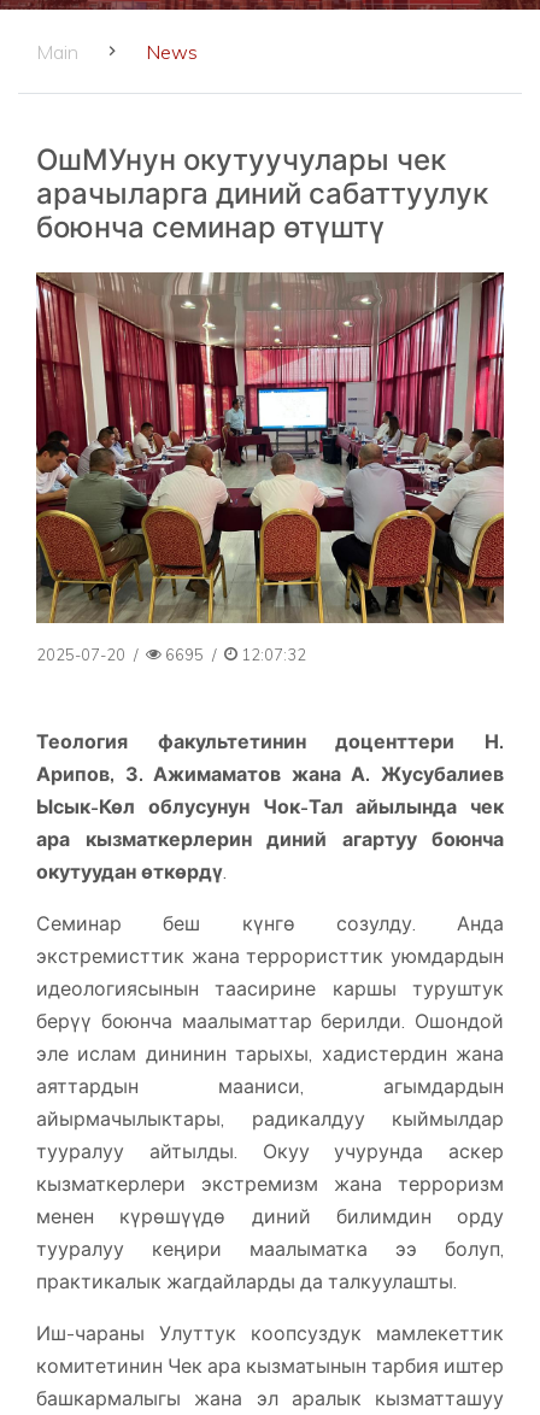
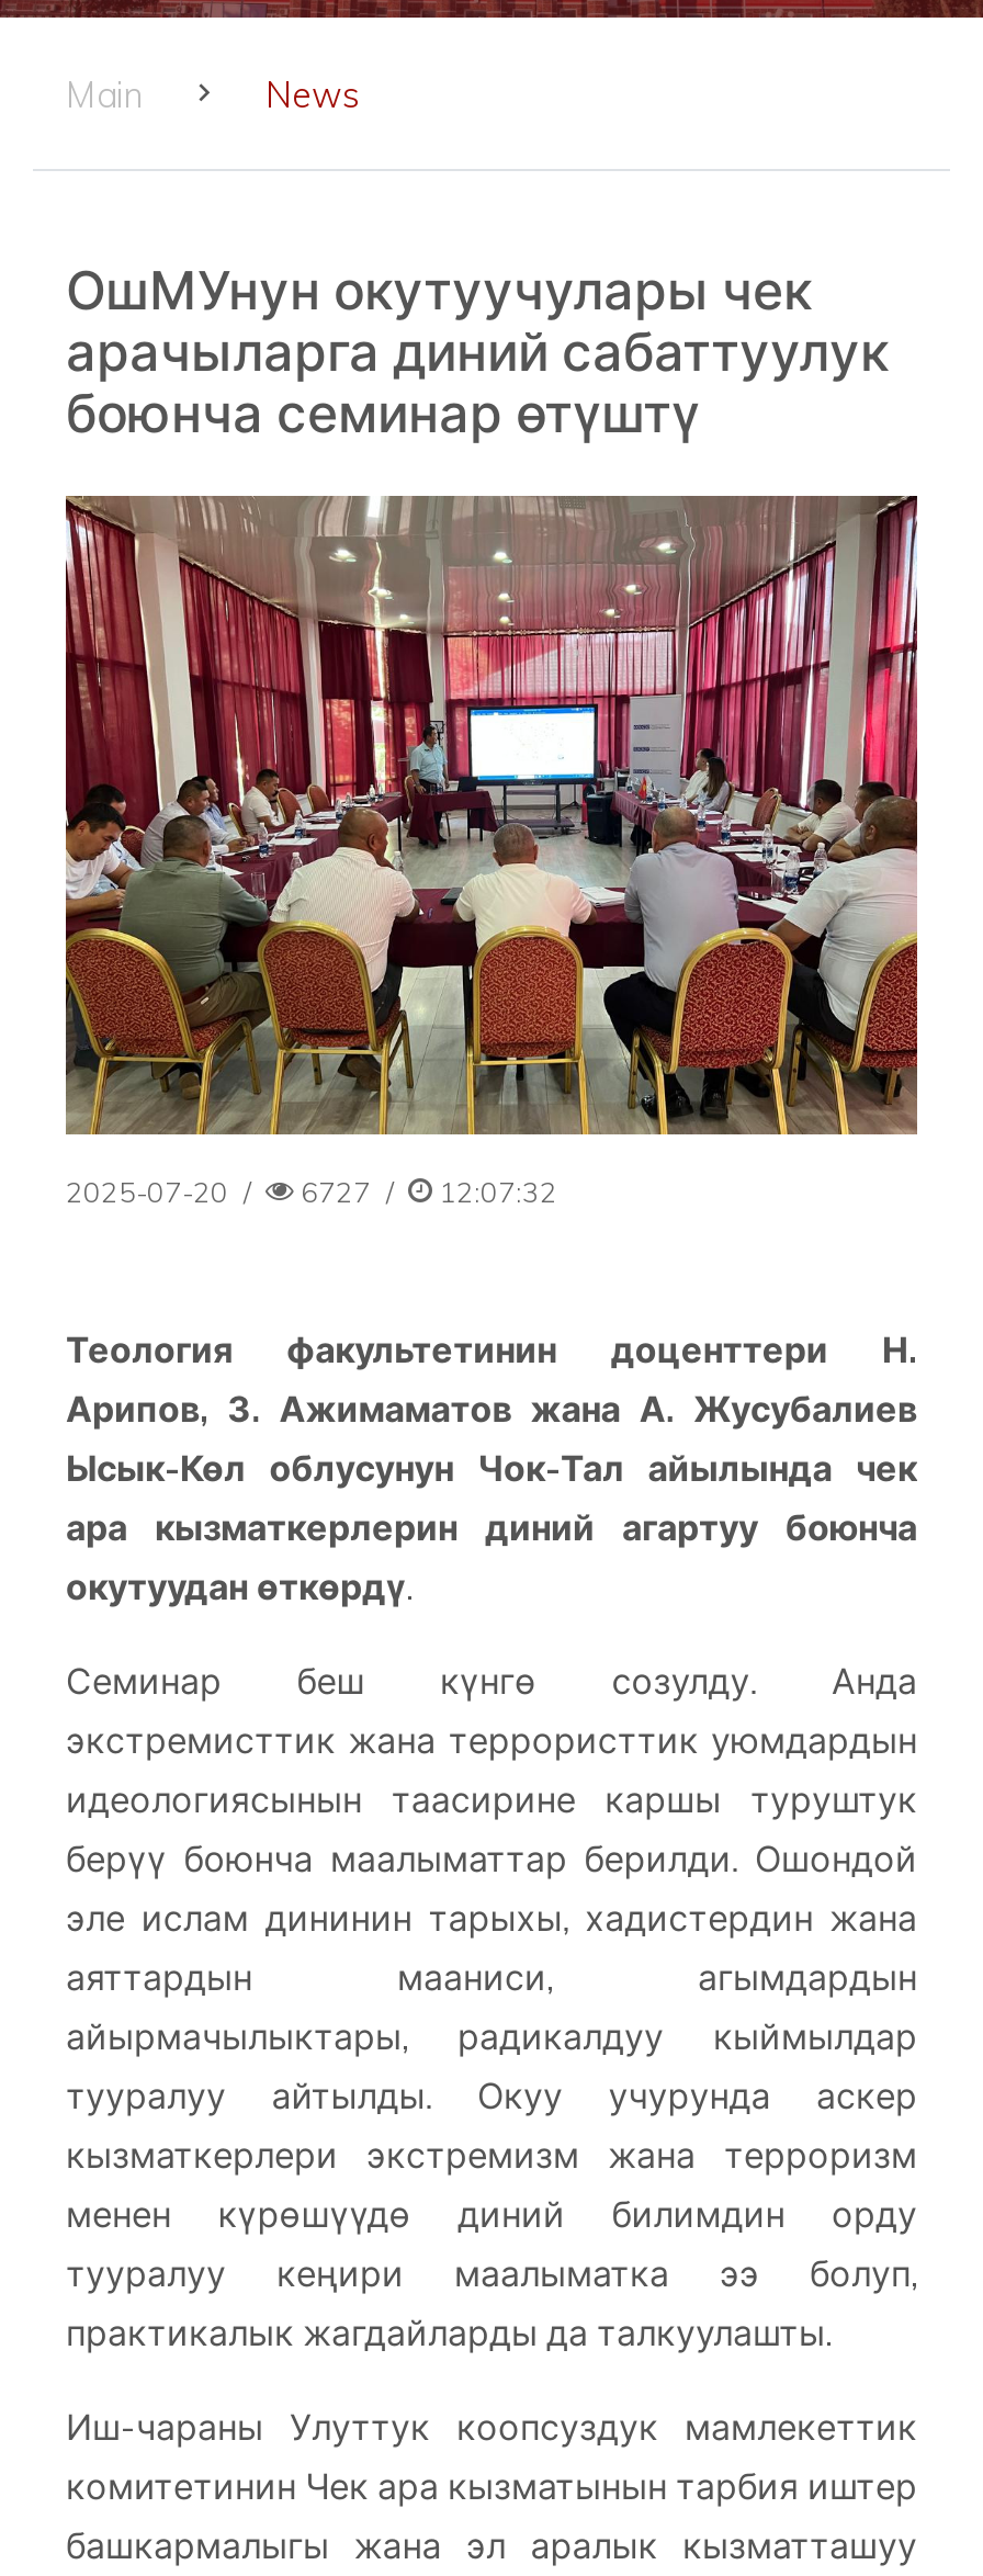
- 2025-07-20 / 6695 / 12:07:32
+ 2025-07-20 / 6727 / 12:07:32
